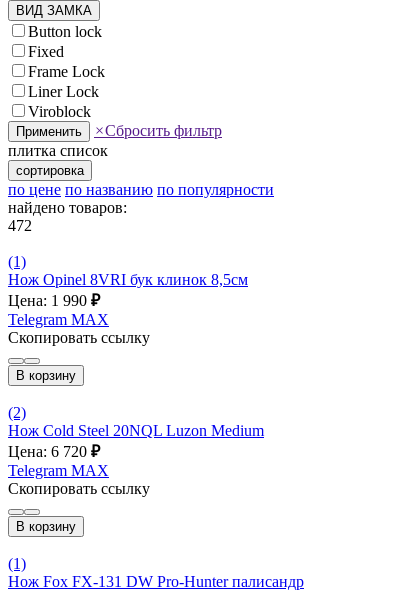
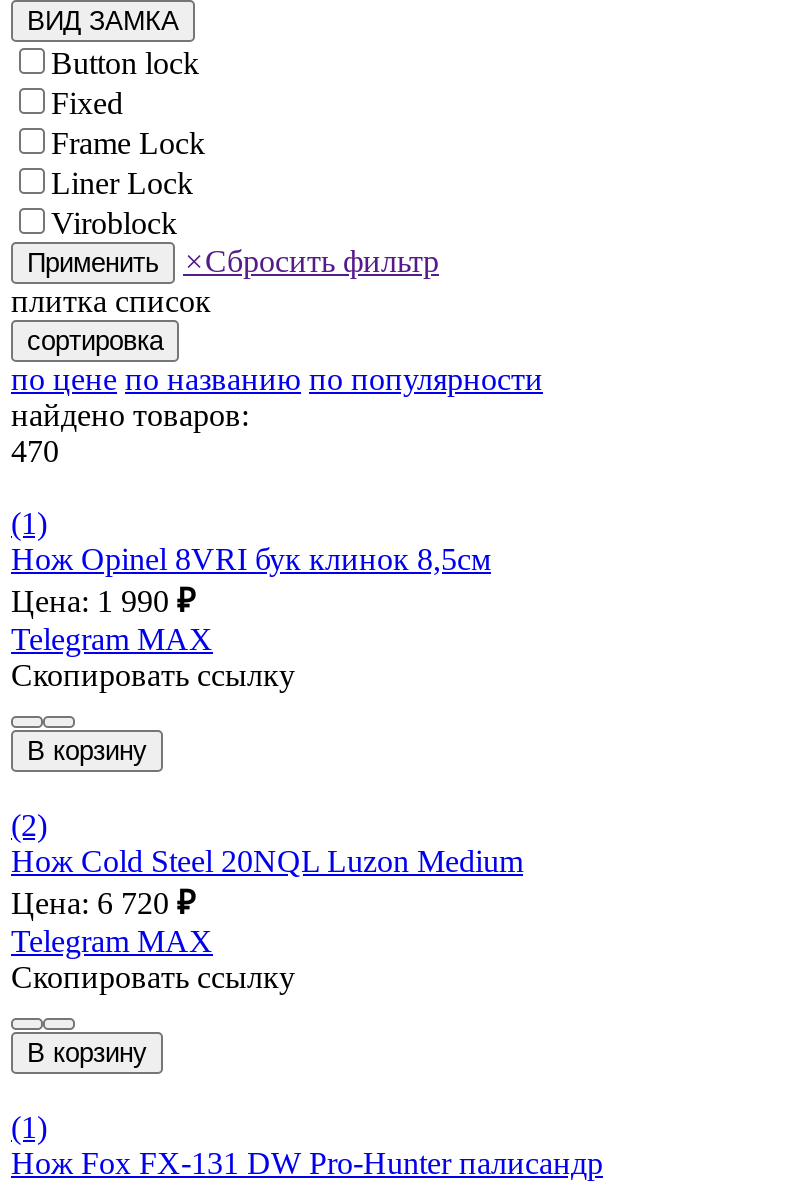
- 472
+ 470
